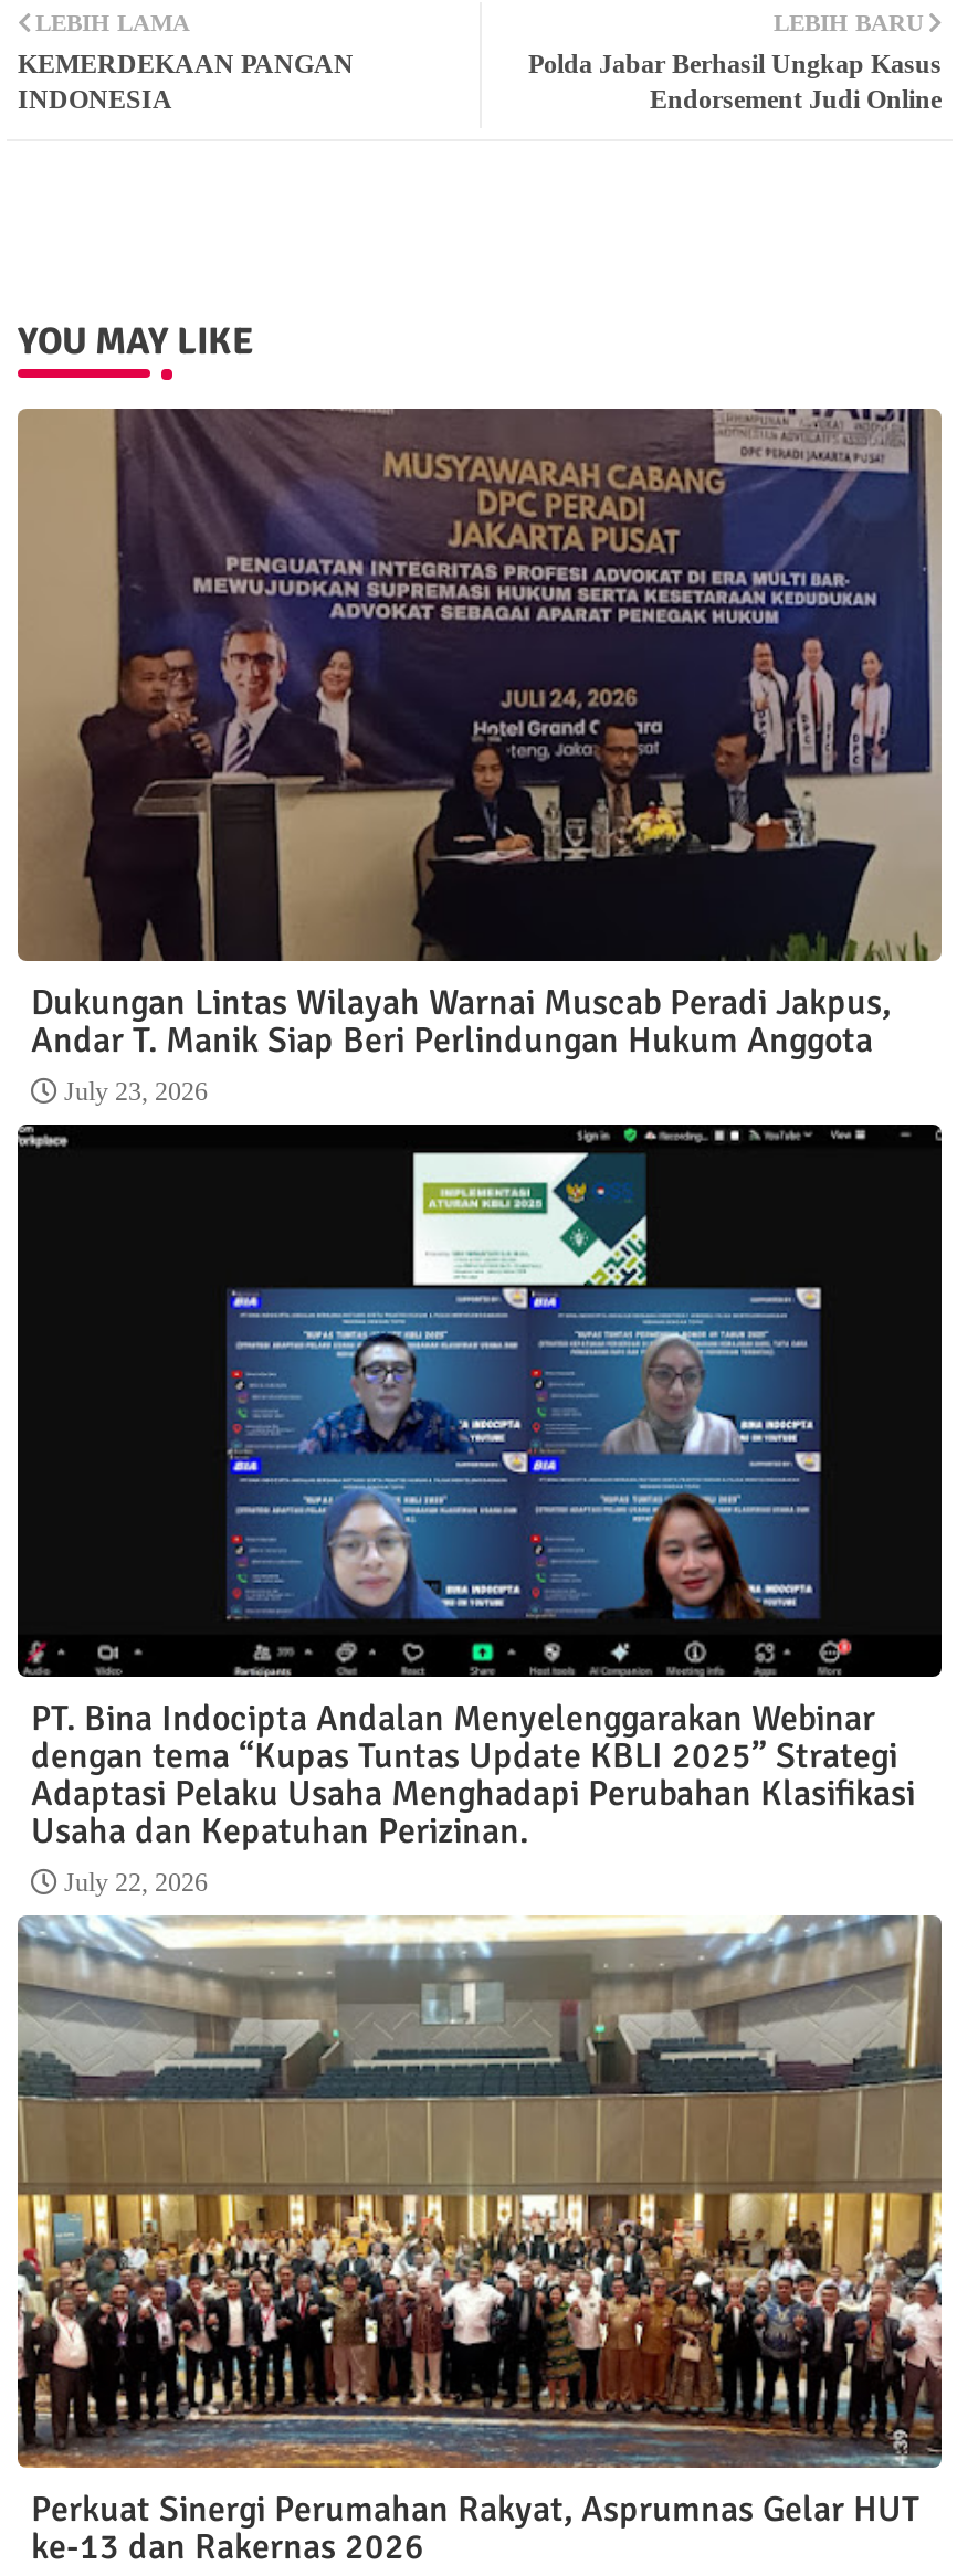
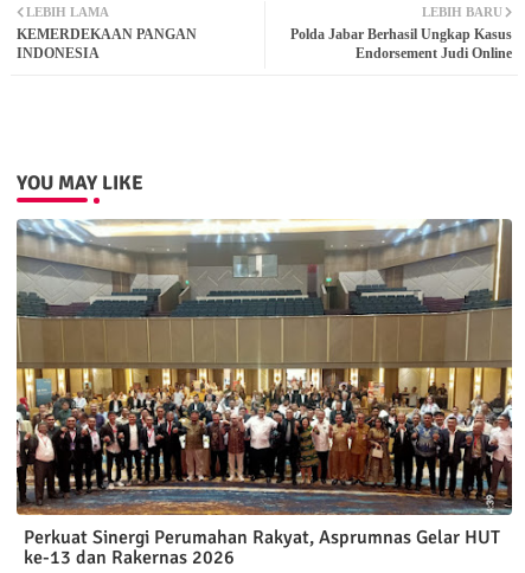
- [image]
- Dukungan Lintas Wilayah Warnai Muscab Peradi Jakpus,
- Andar T. Manik Siap Beri Perlindungan Hukum Anggota
- July 23, 2026

- [image]
- PT. Bina Indocipta Andalan Menyelenggarakan Webinar
- dengan tema “Kupas Tuntas Update KBLI 2025” Strategi
- Adaptasi Pelaku Usaha Menghadapi Perubahan Klasifikasi
- Usaha dan Kepatuhan Perizinan.
- July 22, 2026
